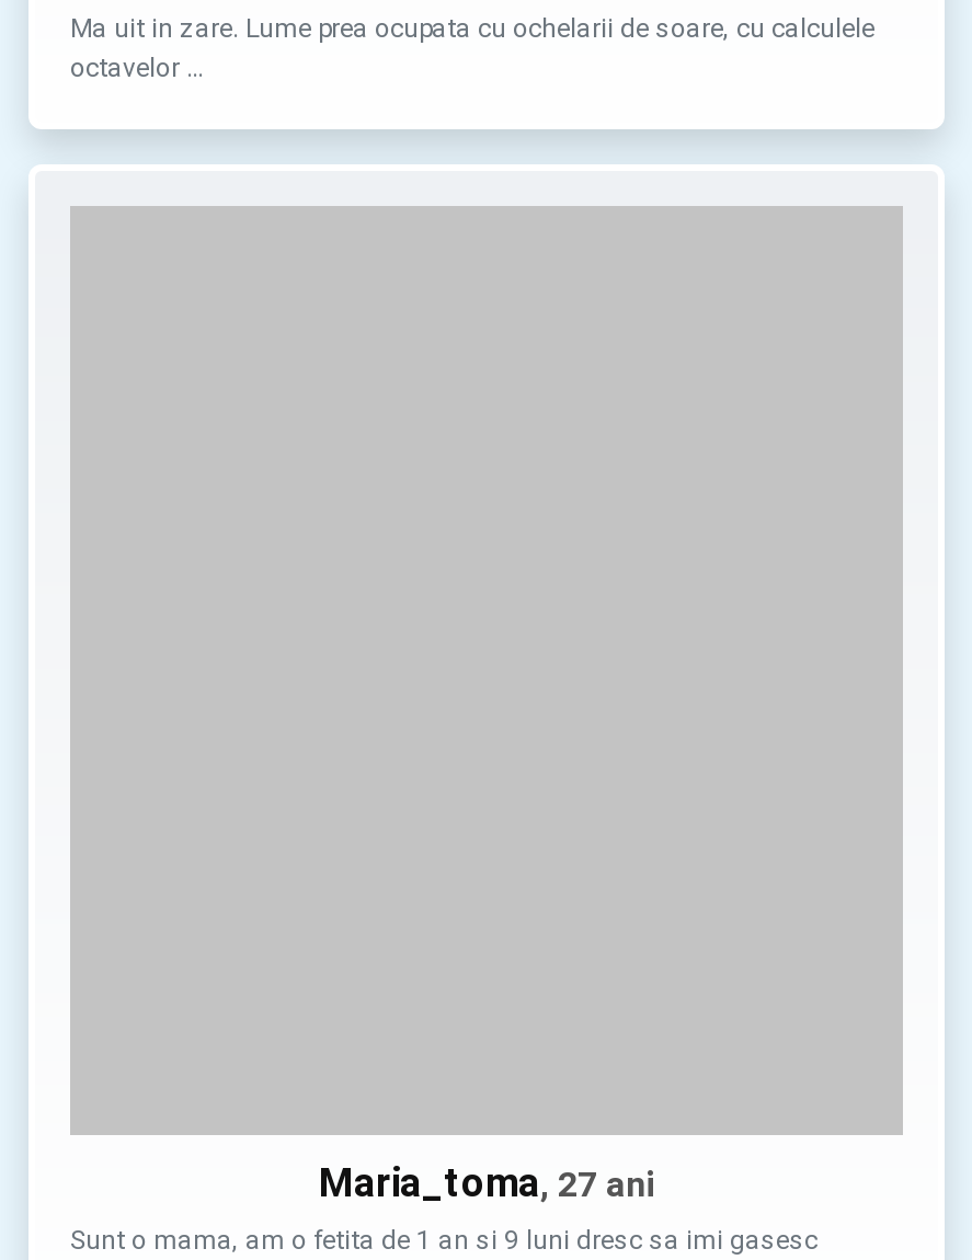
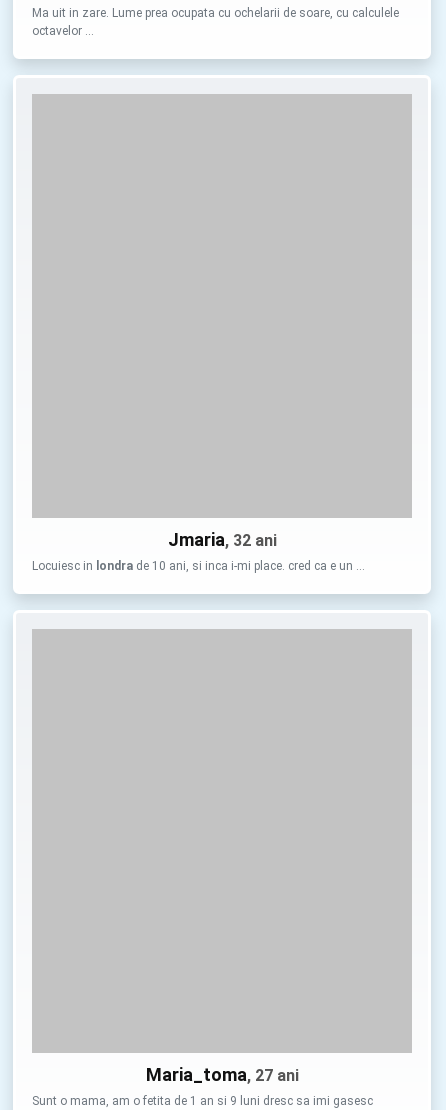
+ Jmaria, 32 ani
+ Locuiesc in londra de 10 ani, si inca i-mi place. cred ca e un …
